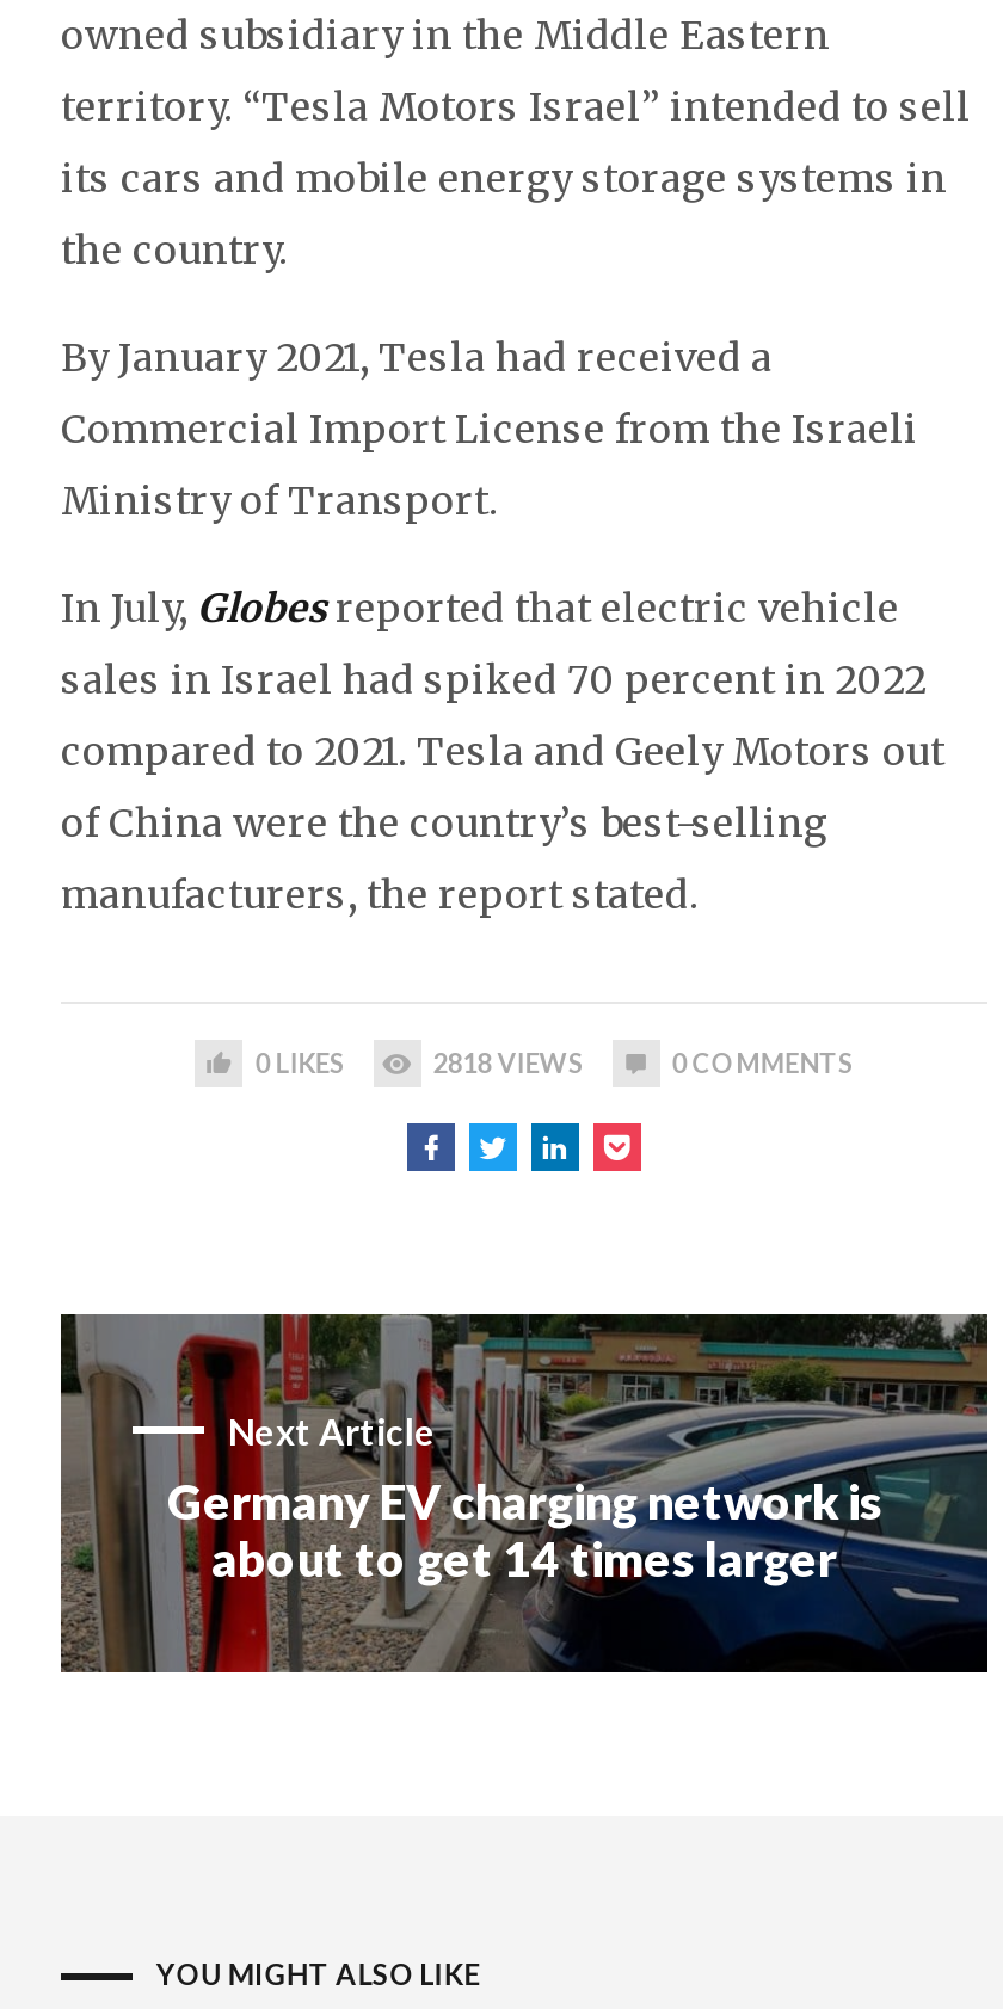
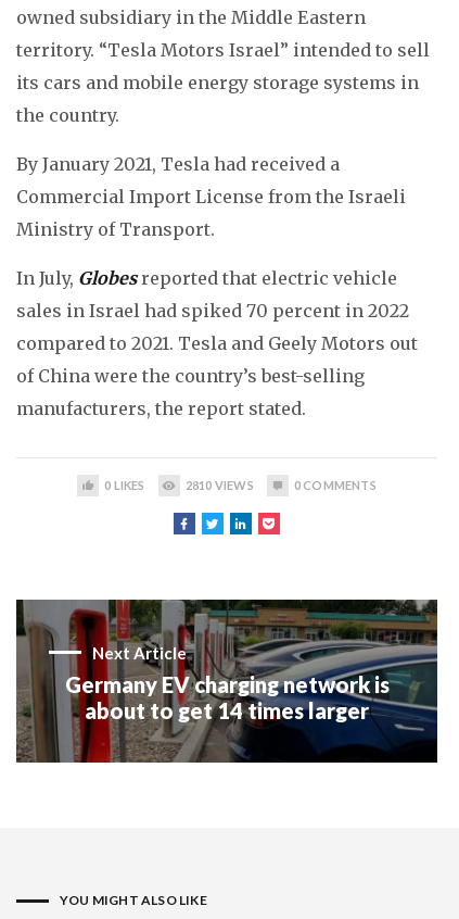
- 2818 VIEWS
+ 2810 VIEWS
